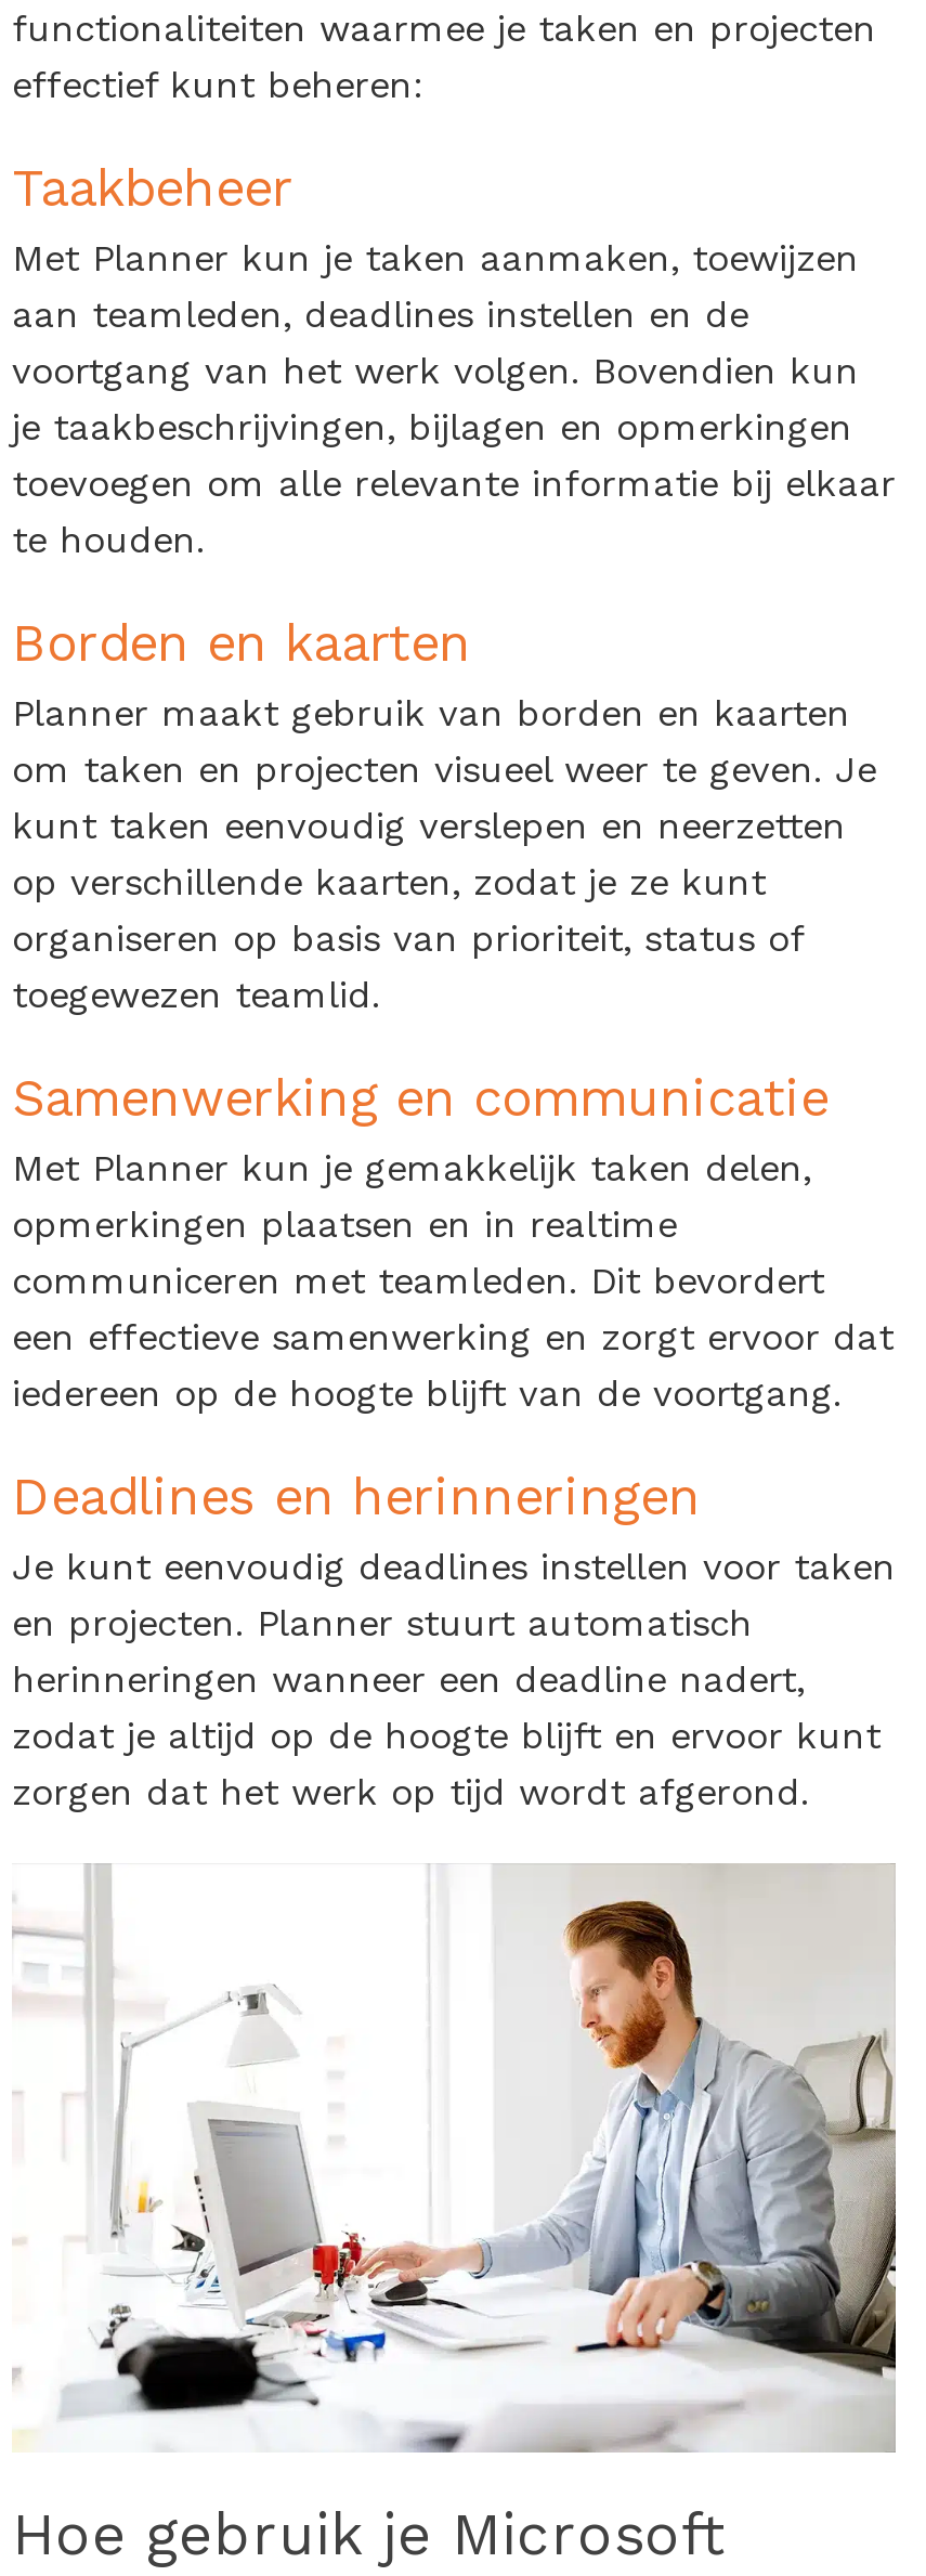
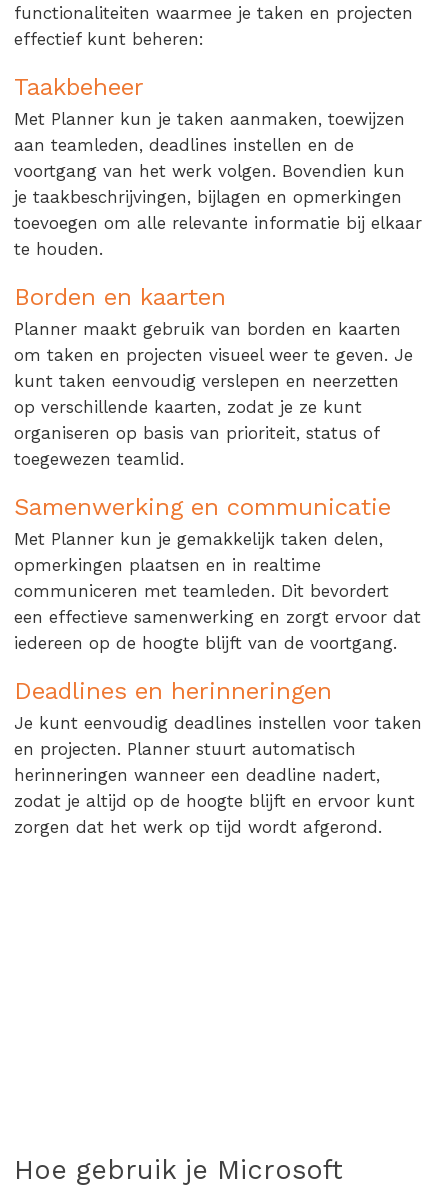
- [image]
